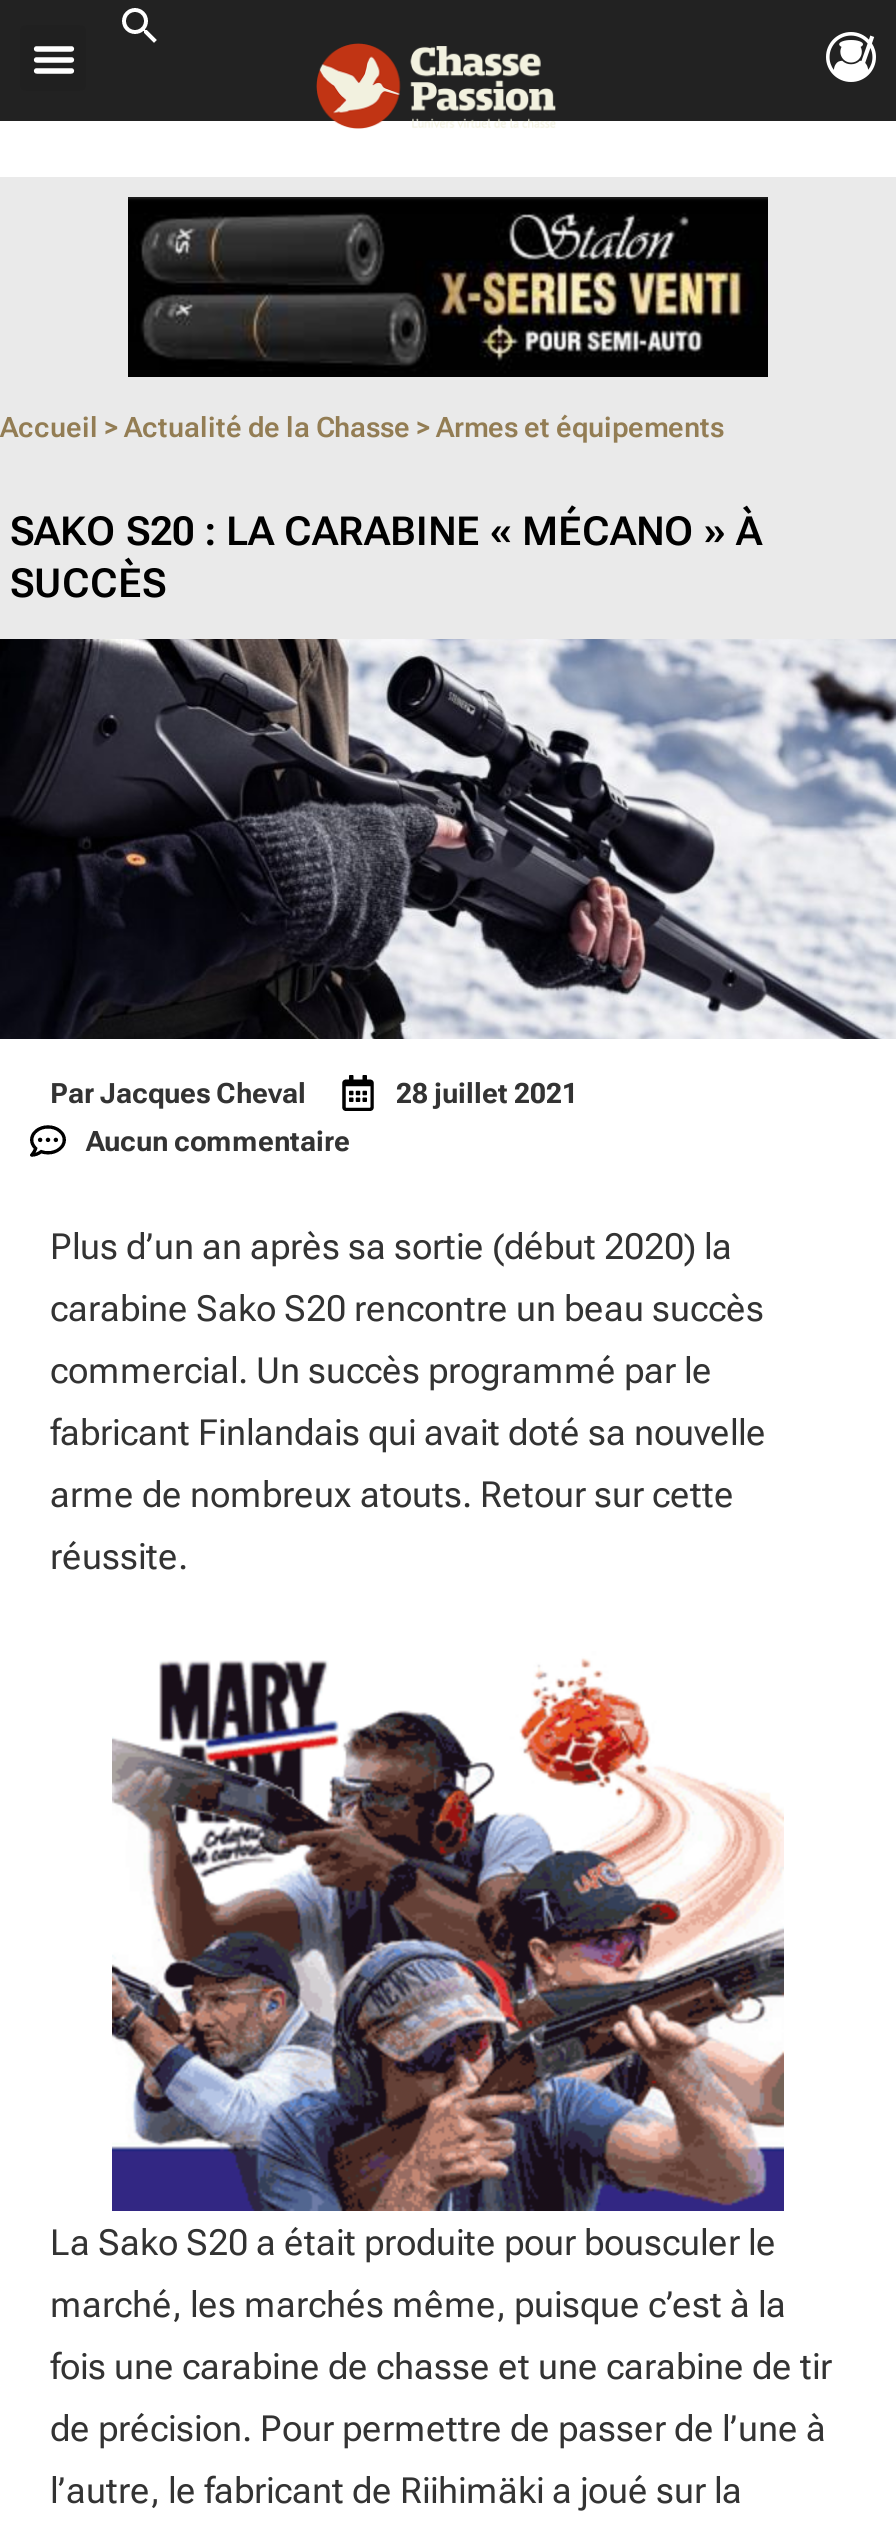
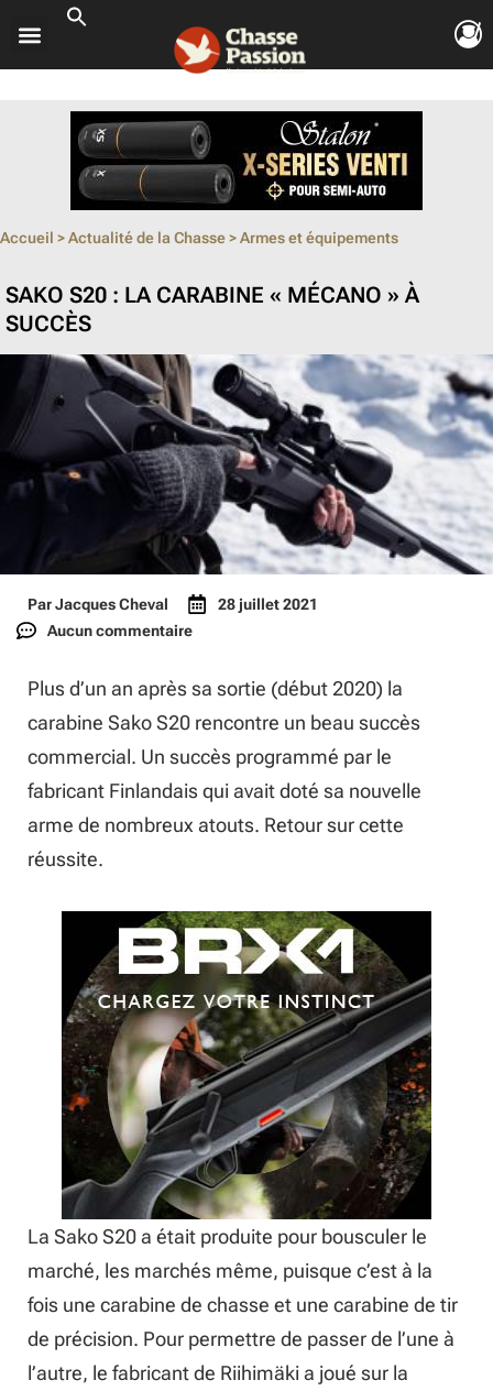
- [image]
+ [image]
